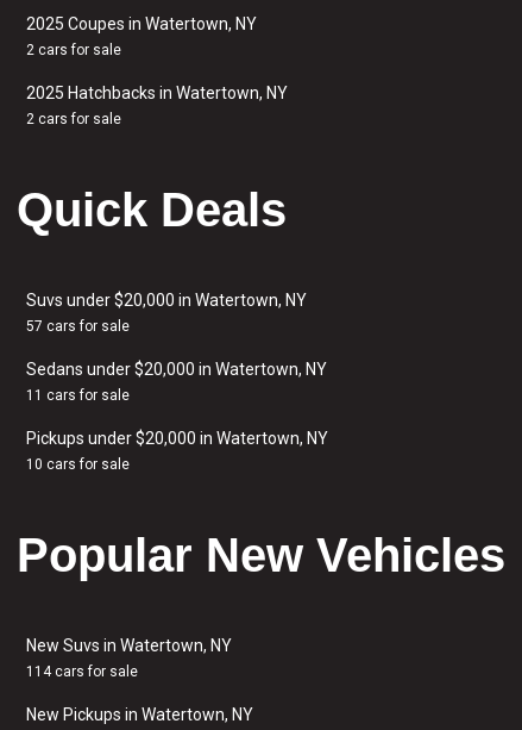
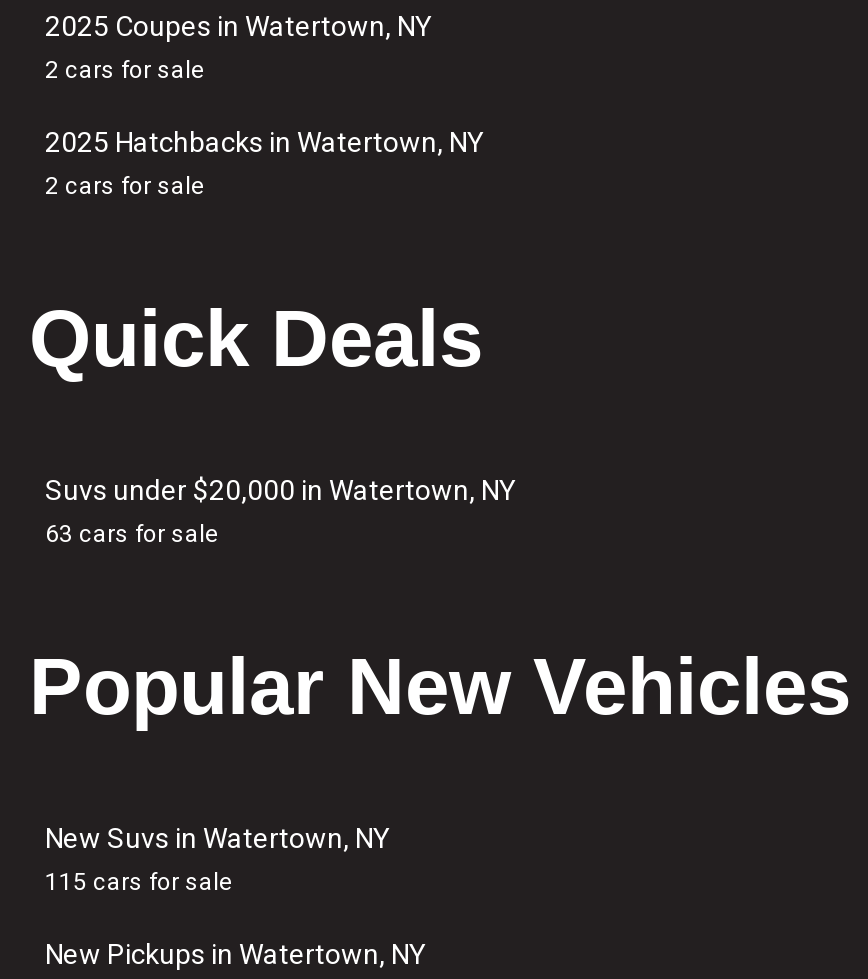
- 57 cars for sale
- Sedans under $20,000 in Watertown, NY
- 11 cars for sale
- Pickups under $20,000 in Watertown, NY
- 10 cars for sale
+ 63 cars for sale

- 114 cars for sale
+ 115 cars for sale
